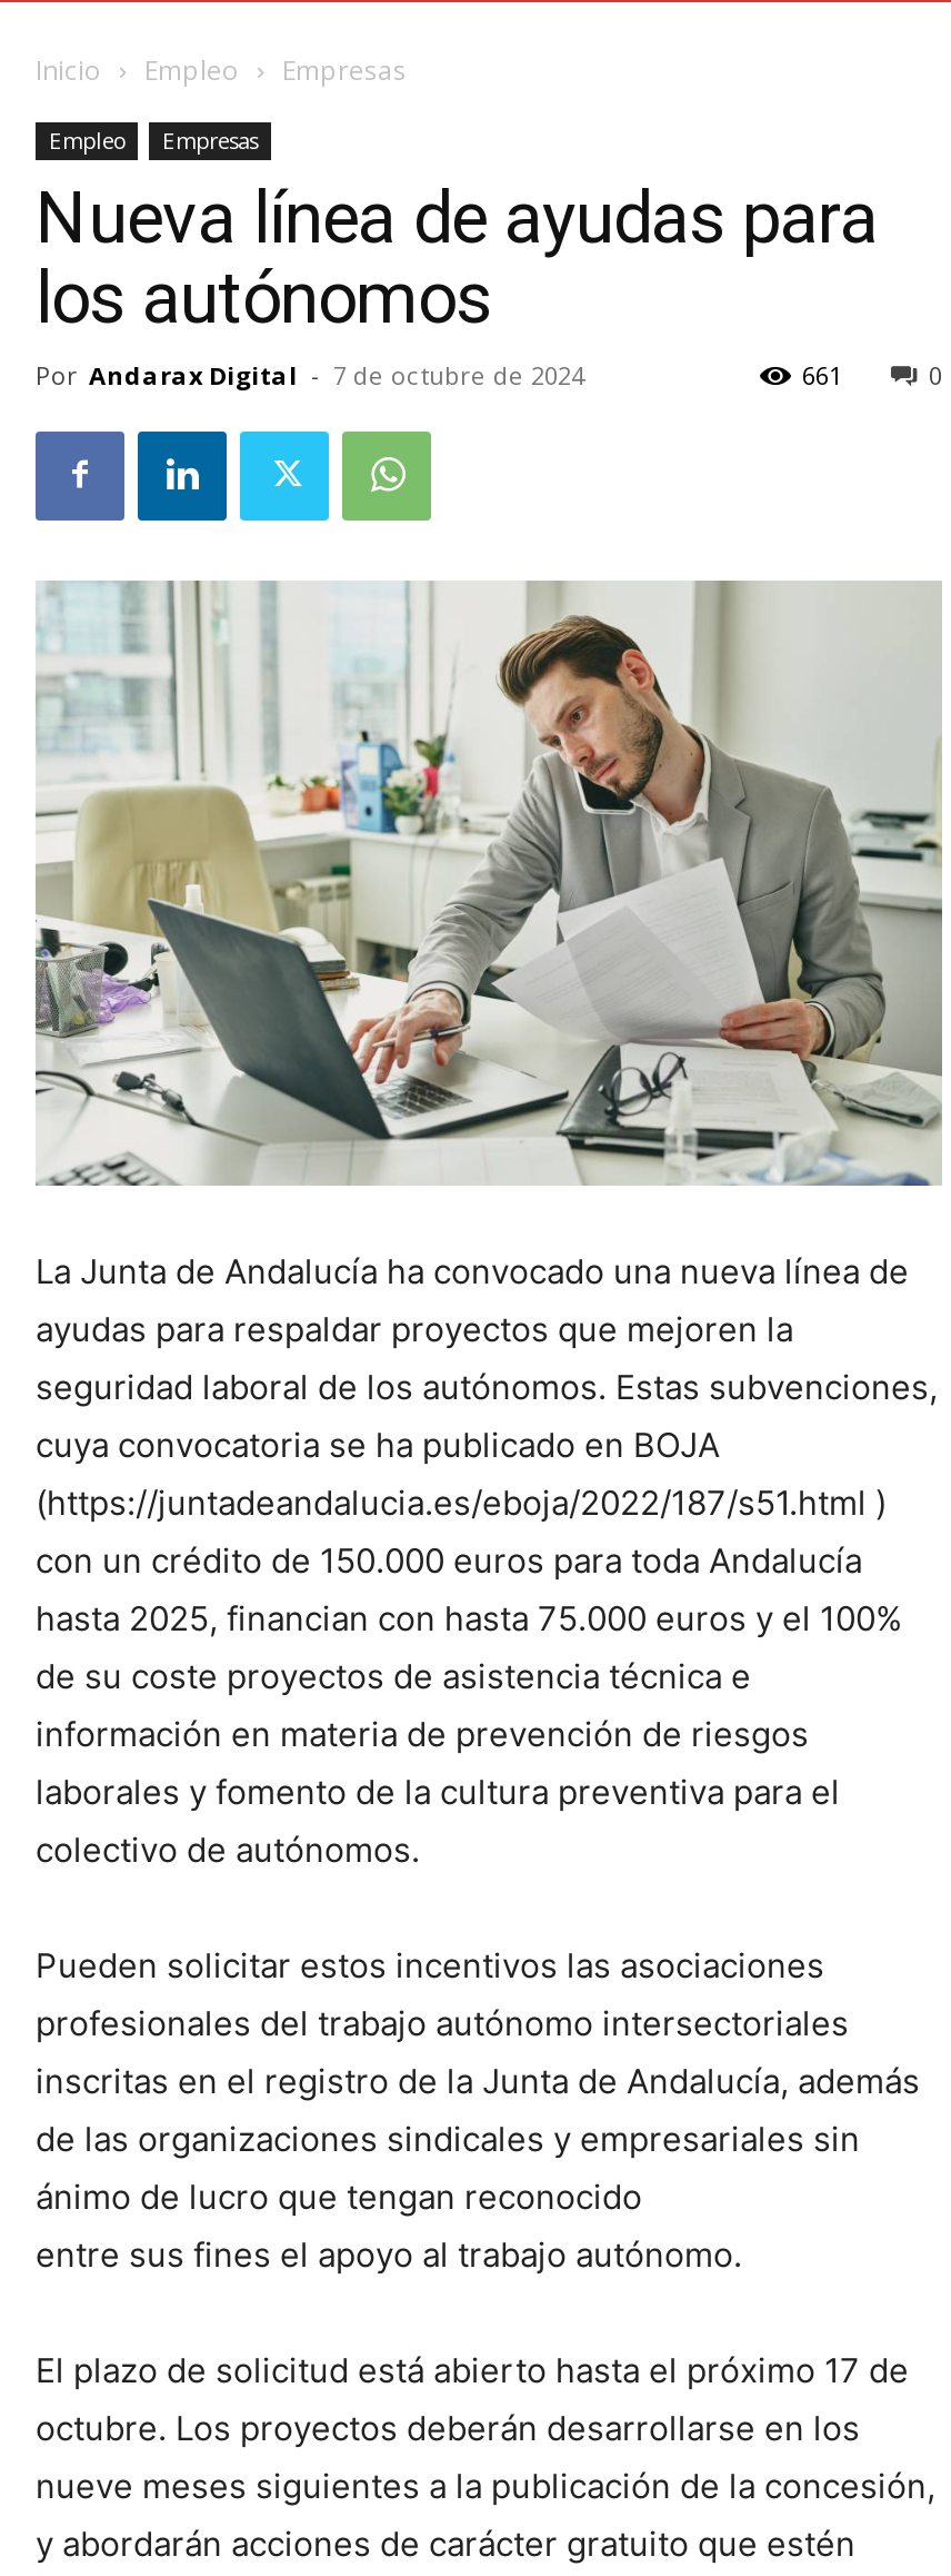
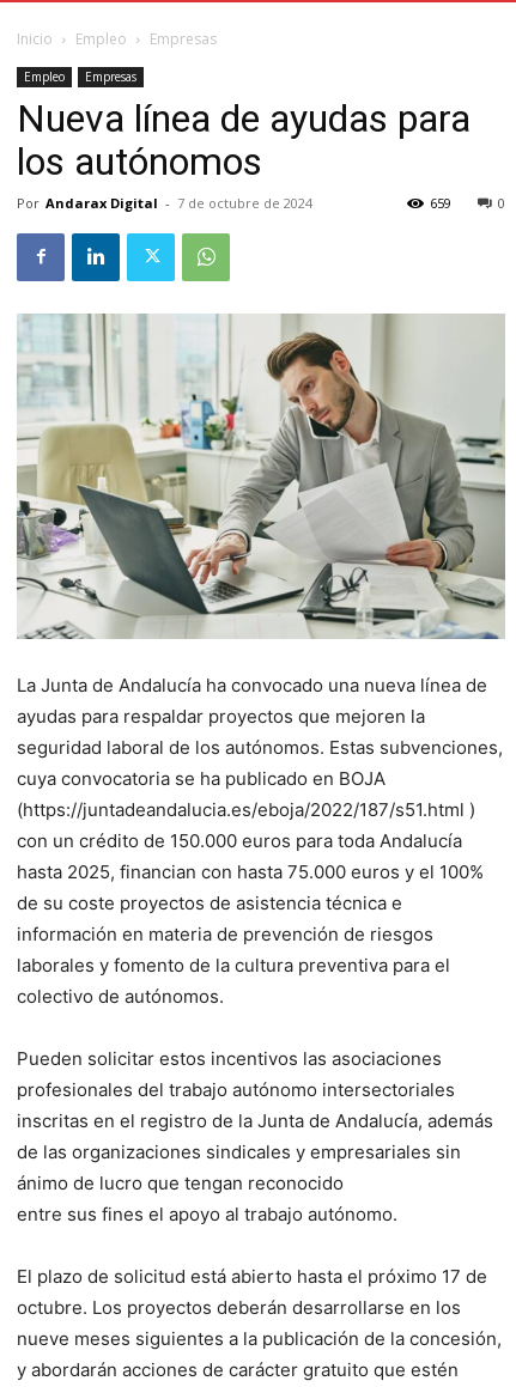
- 661
+ 659
